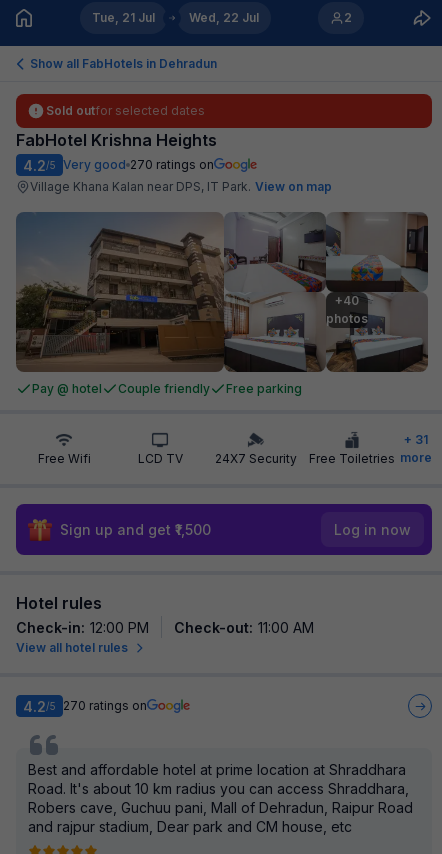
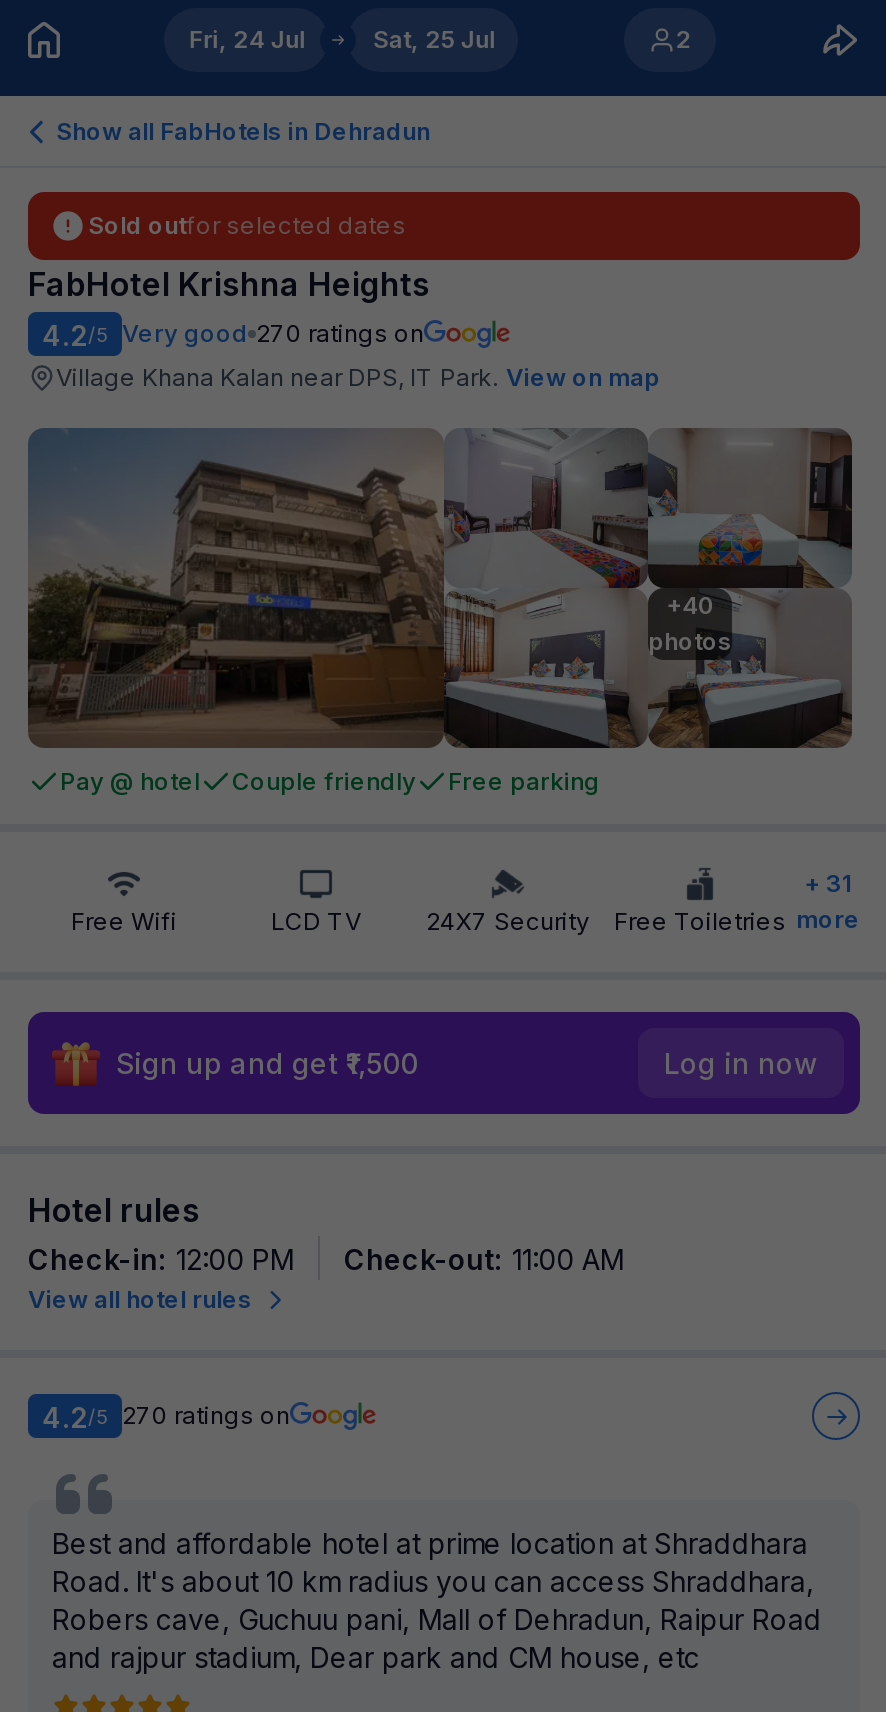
- Tue, 21 Jul
+ Fri, 24 Jul

- Wed, 22 Jul
+ Sat, 25 Jul
